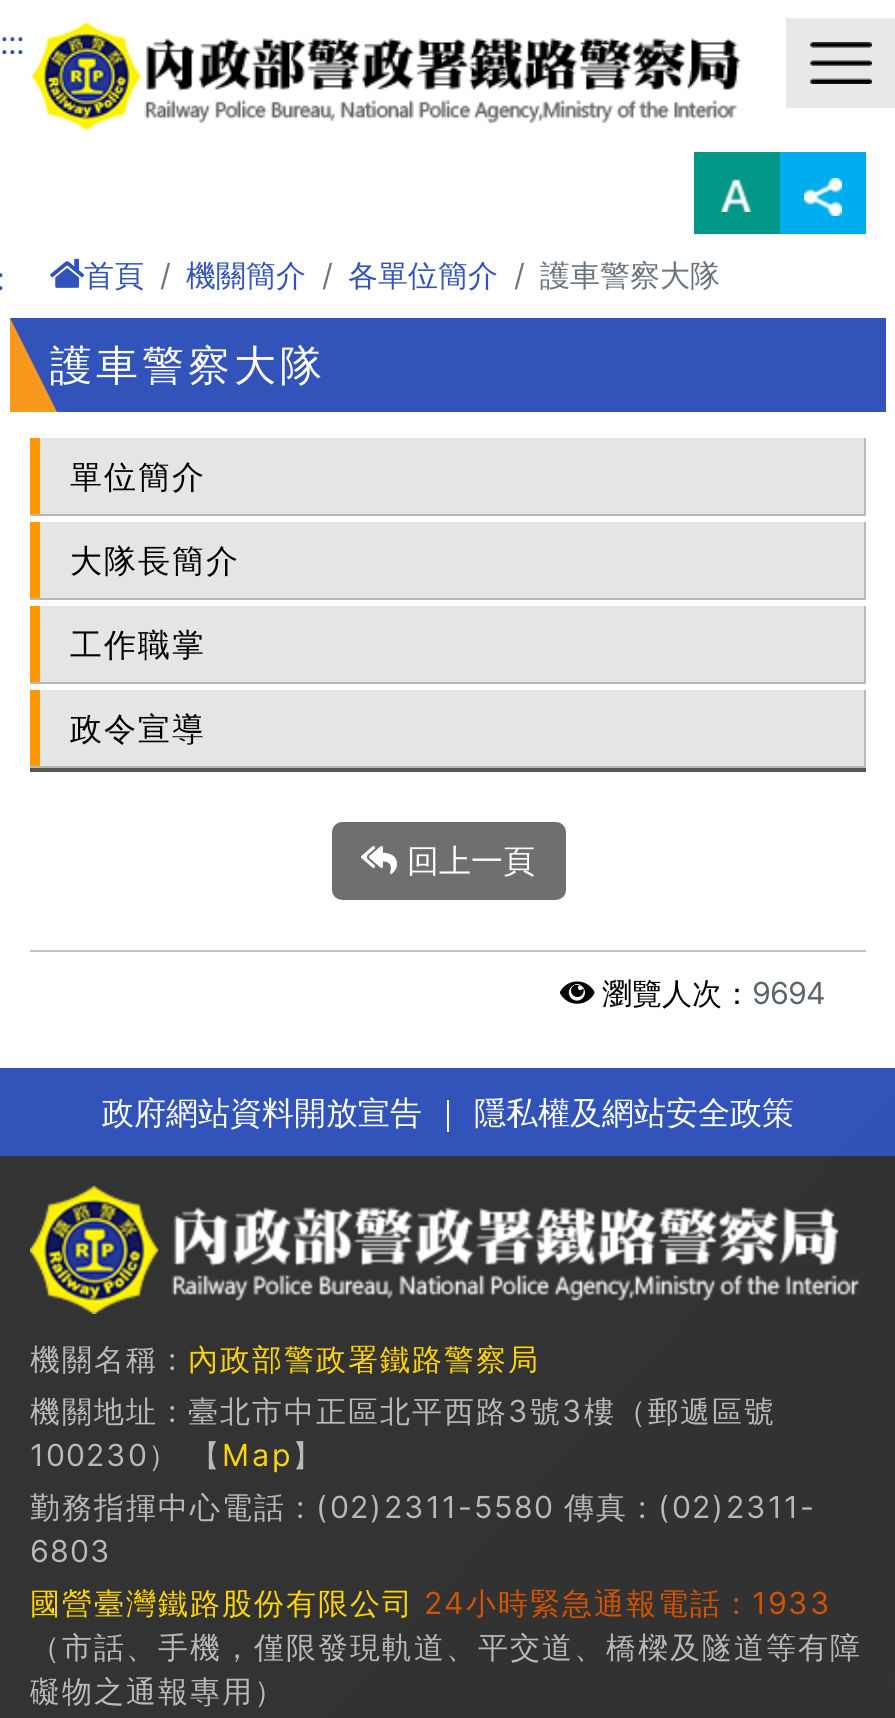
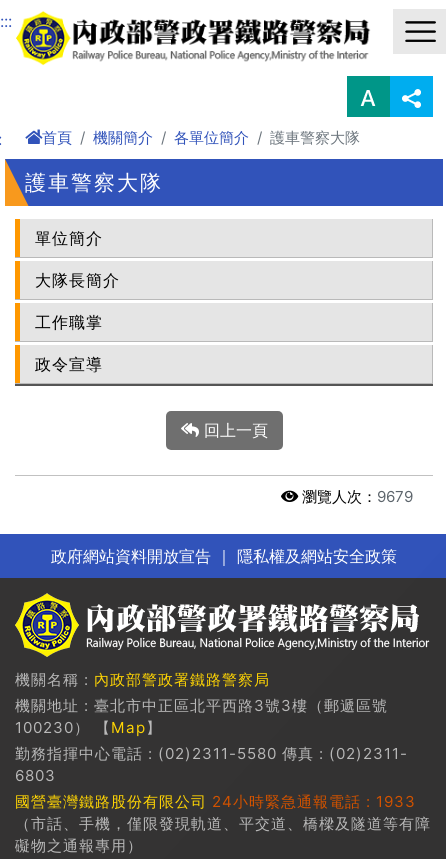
- 瀏覽人次：9694
+ 瀏覽人次：9679
